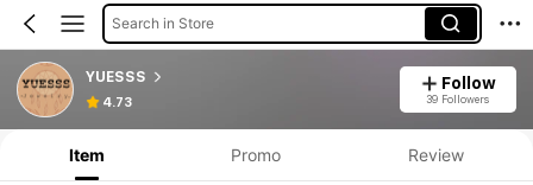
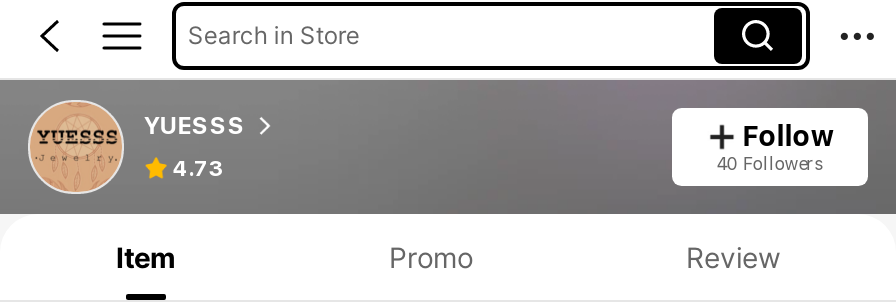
- 39 Followers
+ 40 Followers
